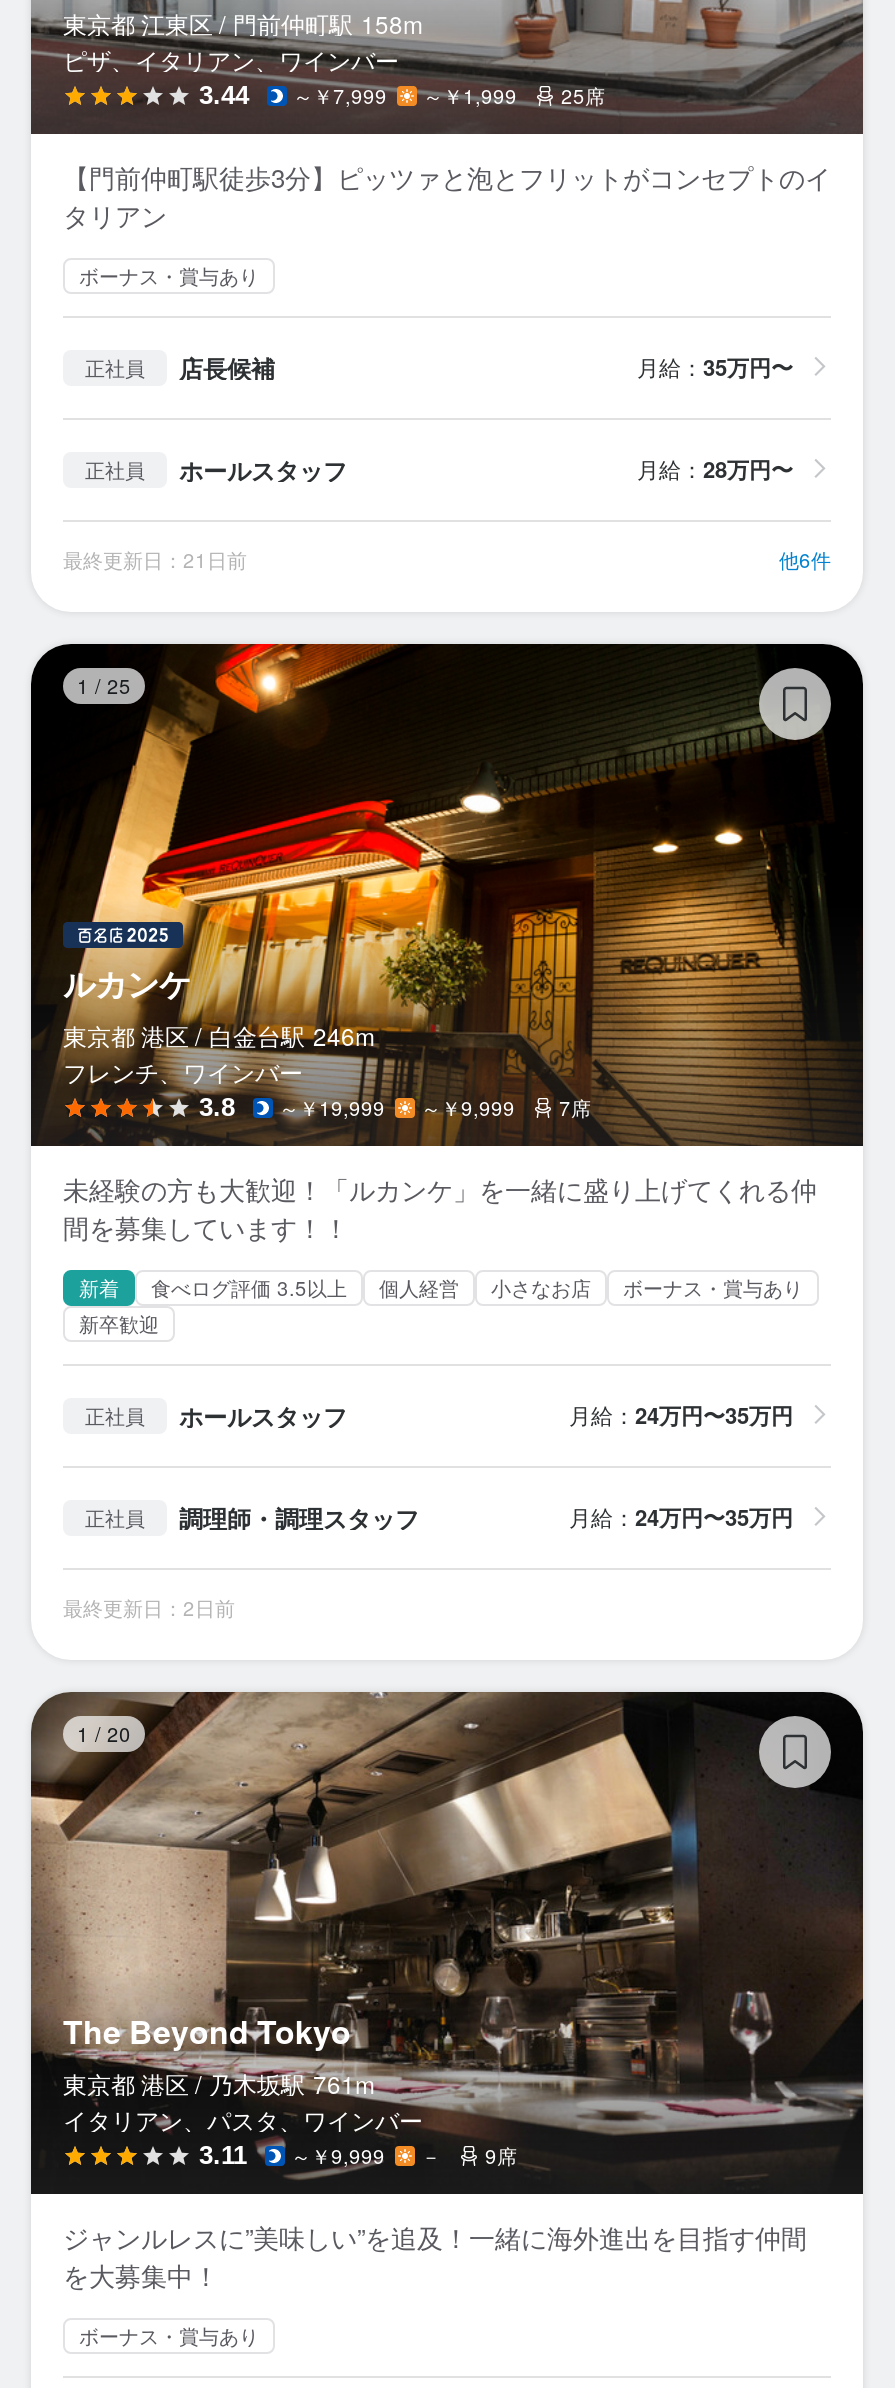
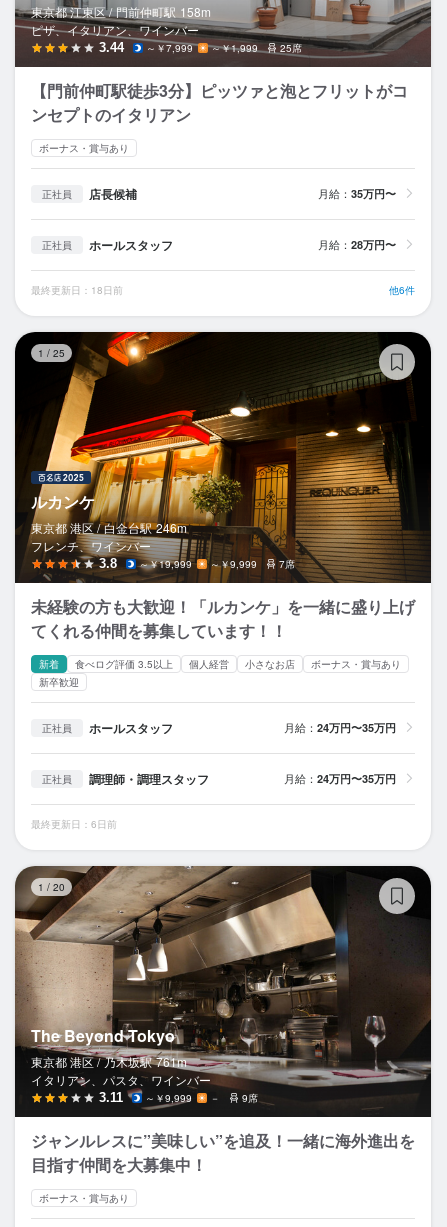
- 最終更新日：21日前
+ 最終更新日：18日前

- 最終更新日：2日前
+ 最終更新日：6日前
